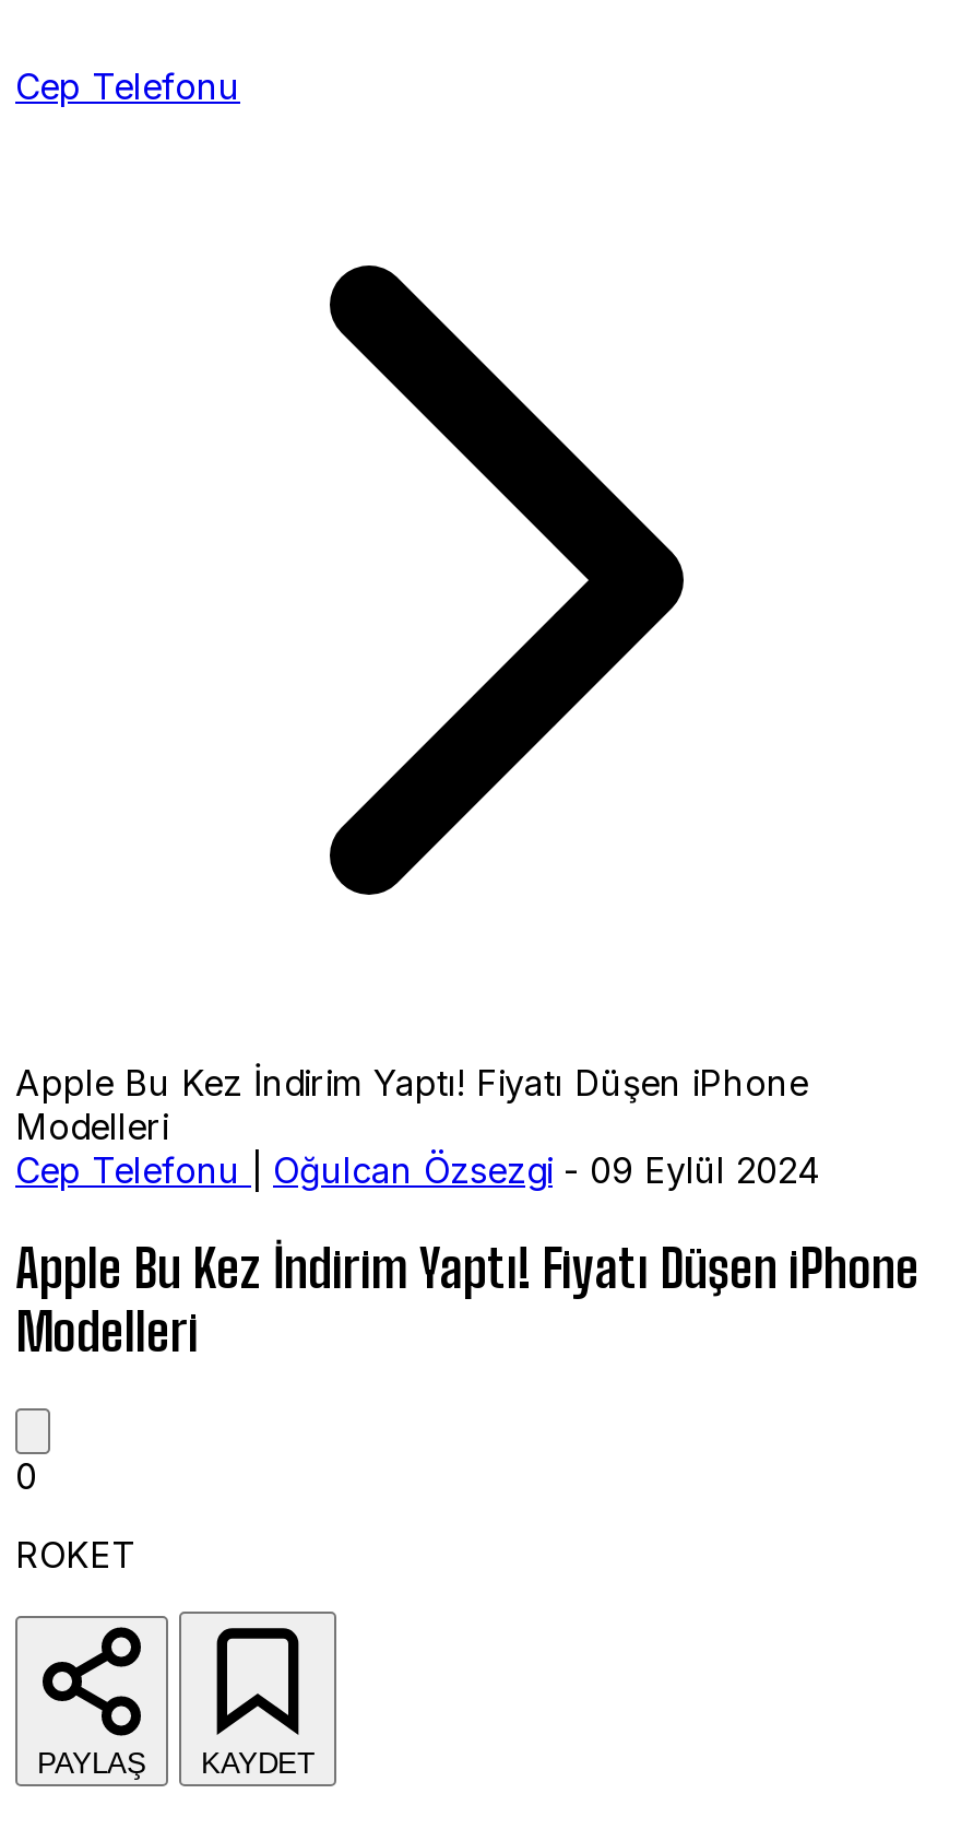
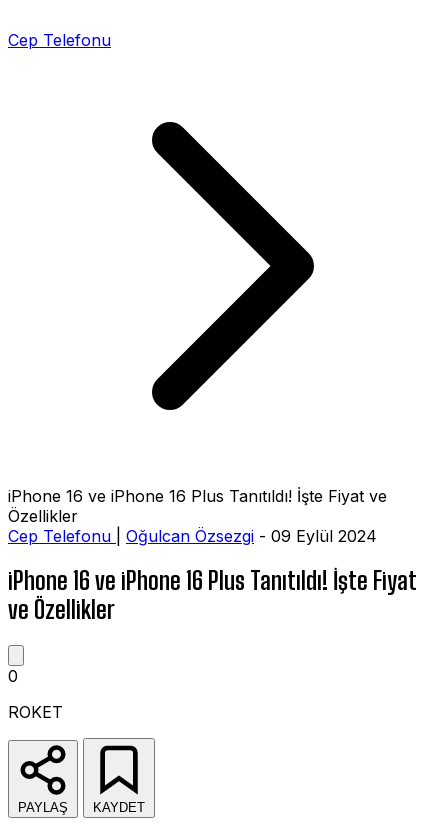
- Apple Bu Kez İndirim Yaptı! Fiyatı Düşen iPhone
- Modelleri
+ iPhone 16 ve iPhone 16 Plus Tanıtıldı! İşte Fiyat ve
+ Özellikler

- Apple Bu Kez İndirim Yaptı! Fiyatı Düşen iPhone
- Modelleri
+ iPhone 16 ve iPhone 16 Plus Tanıtıldı! İşte Fiyat
+ ve Özellikler
